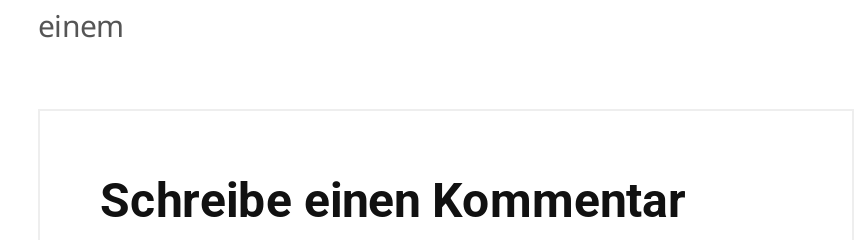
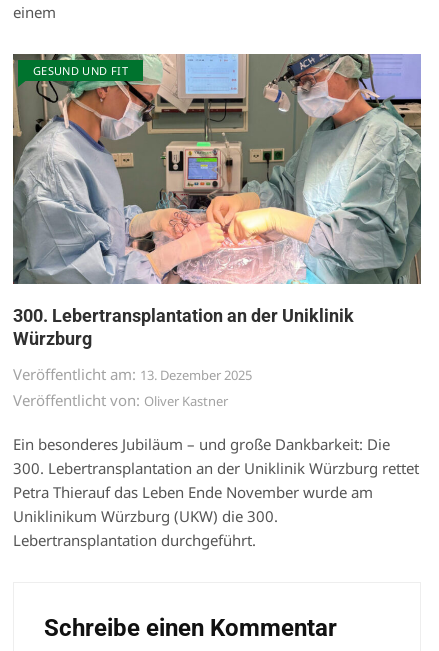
+ [image]
+ GESUND UND FIT

+ 300. Lebertransplantation an der Uniklinik
+ Würzburg
+ Veröffentlicht am: 13. Dezember 2025
+ Veröffentlicht von: Oliver Kastner
+ Ein besonderes Jubiläum – und große Dankbarkeit: Die
+ 300. Lebertransplantation an der Uniklinik Würzburg rettet
+ Petra Thierauf das Leben Ende November wurde am
+ Uniklinikum Würzburg (UKW) die 300.
+ Lebertransplantation durchgeführt.
